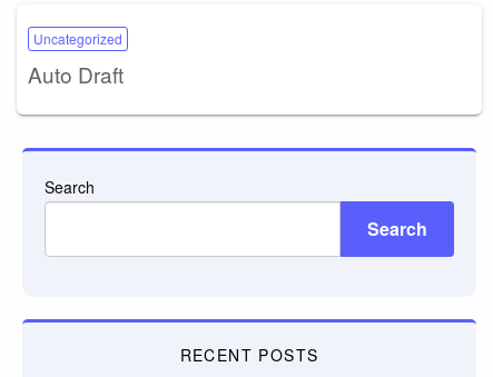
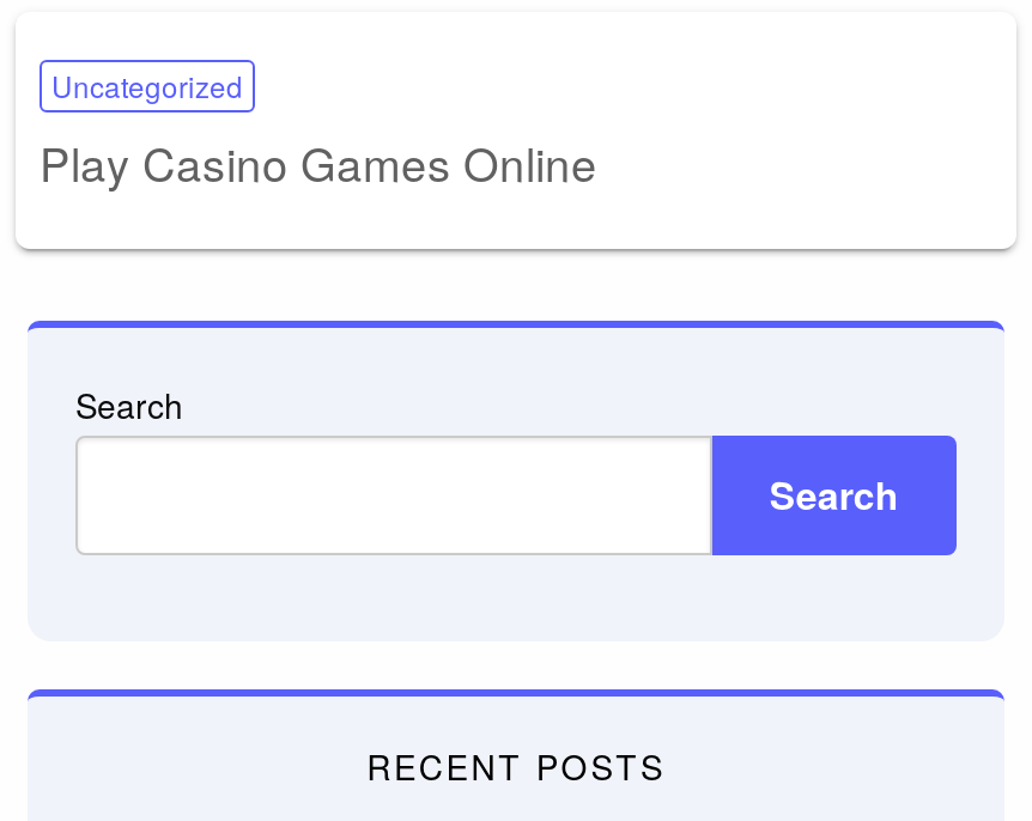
- Auto Draft
+ Play Casino Games Online
